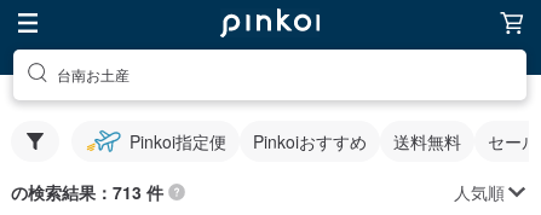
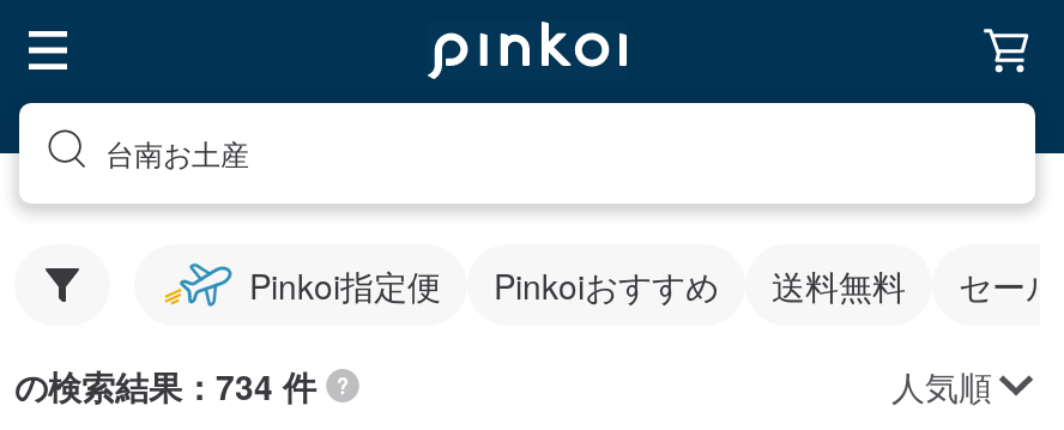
- の検索結果：713 件
+ の検索結果：734 件
